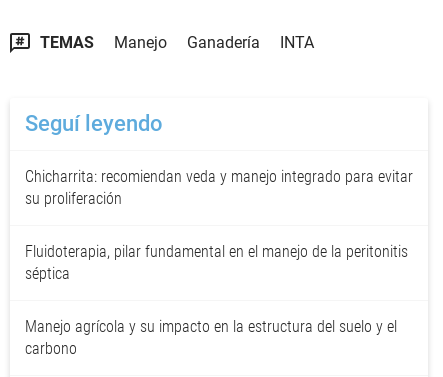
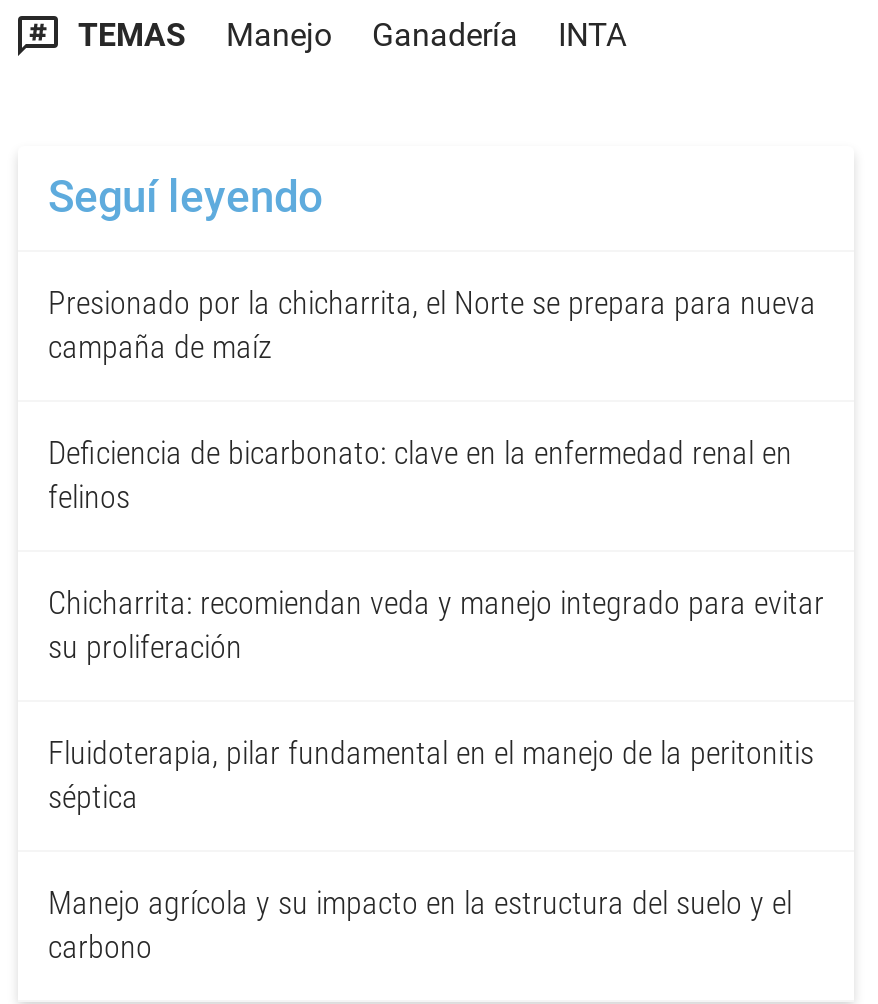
+ Presionado por la chicharrita, el Norte se prepara para nueva
+ campaña de maíz
+ Deficiencia de bicarbonato: clave en la enfermedad renal en
+ felinos
